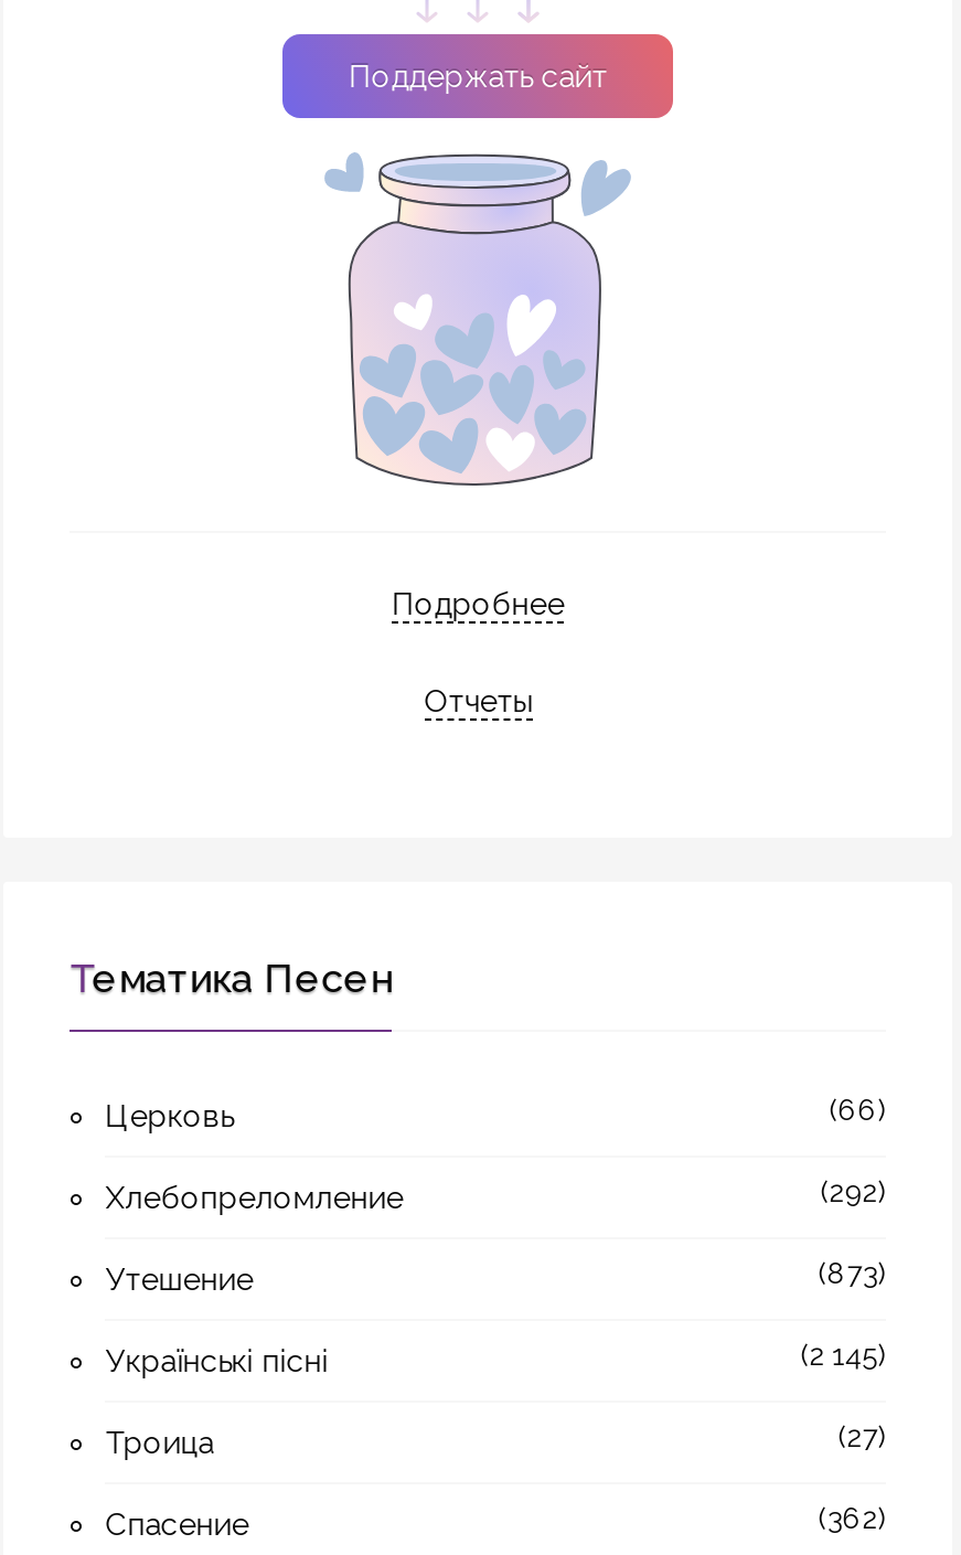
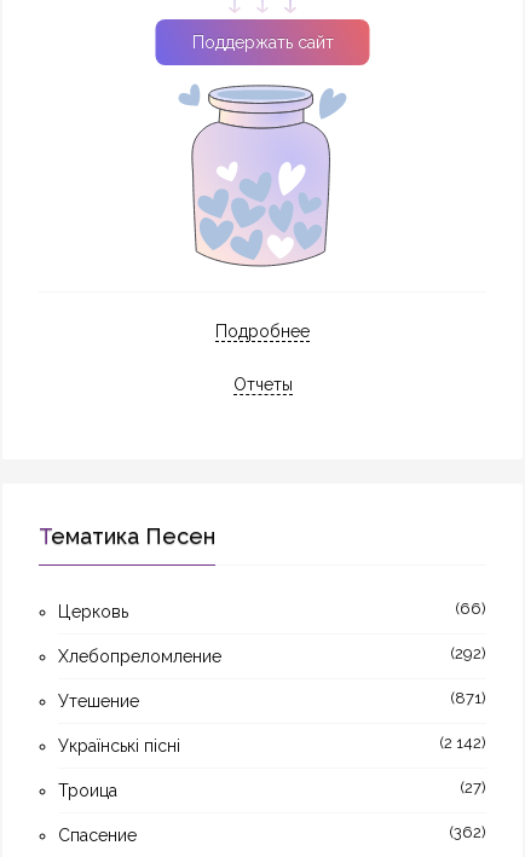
- (873)
+ (871)

- (2 145)
+ (2 142)
